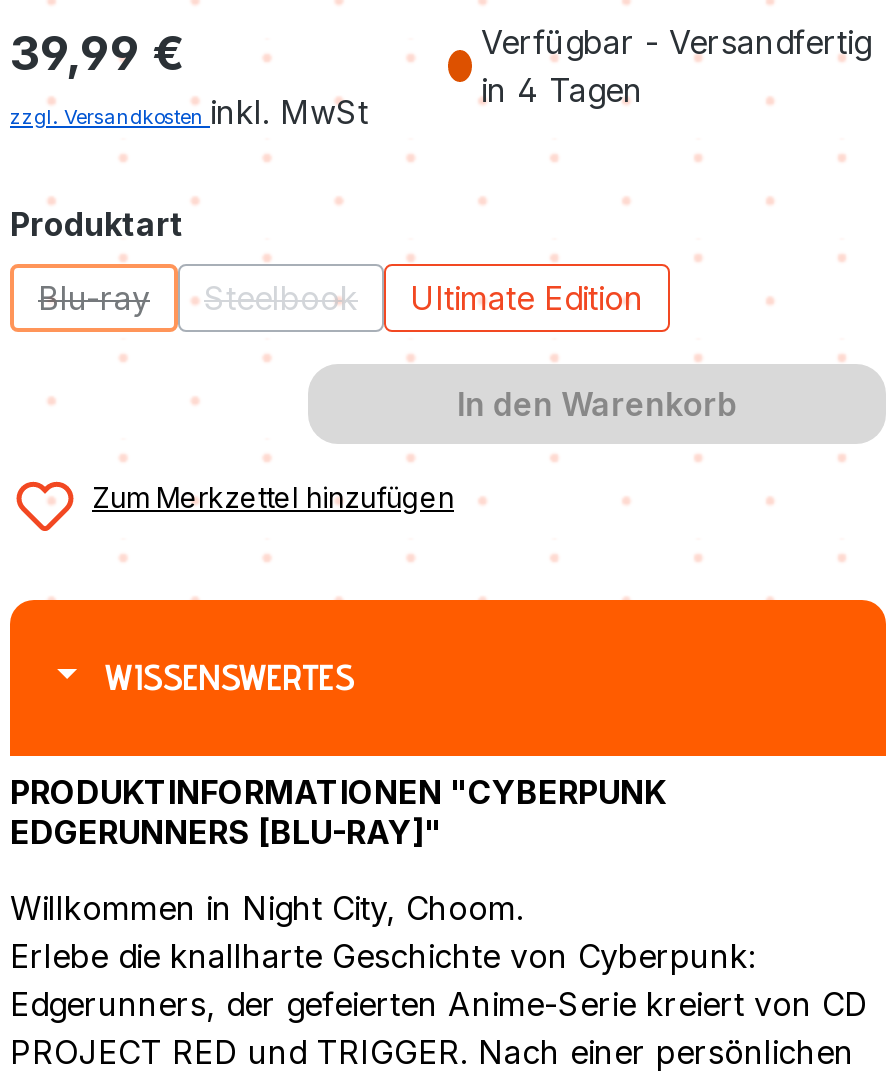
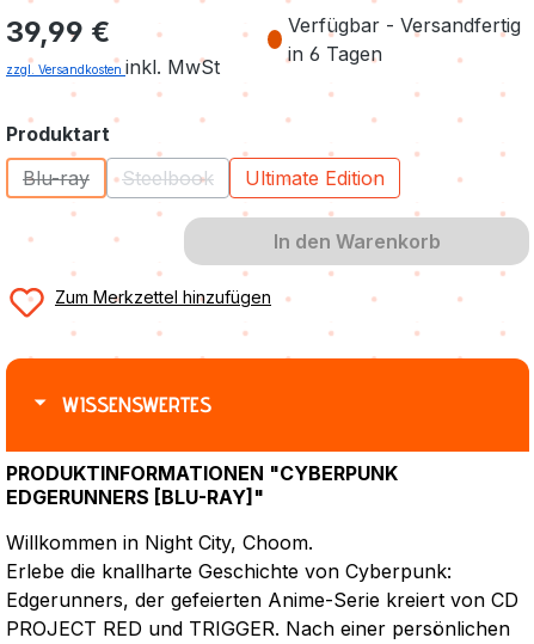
- in 4 Tagen
+ in 6 Tagen
